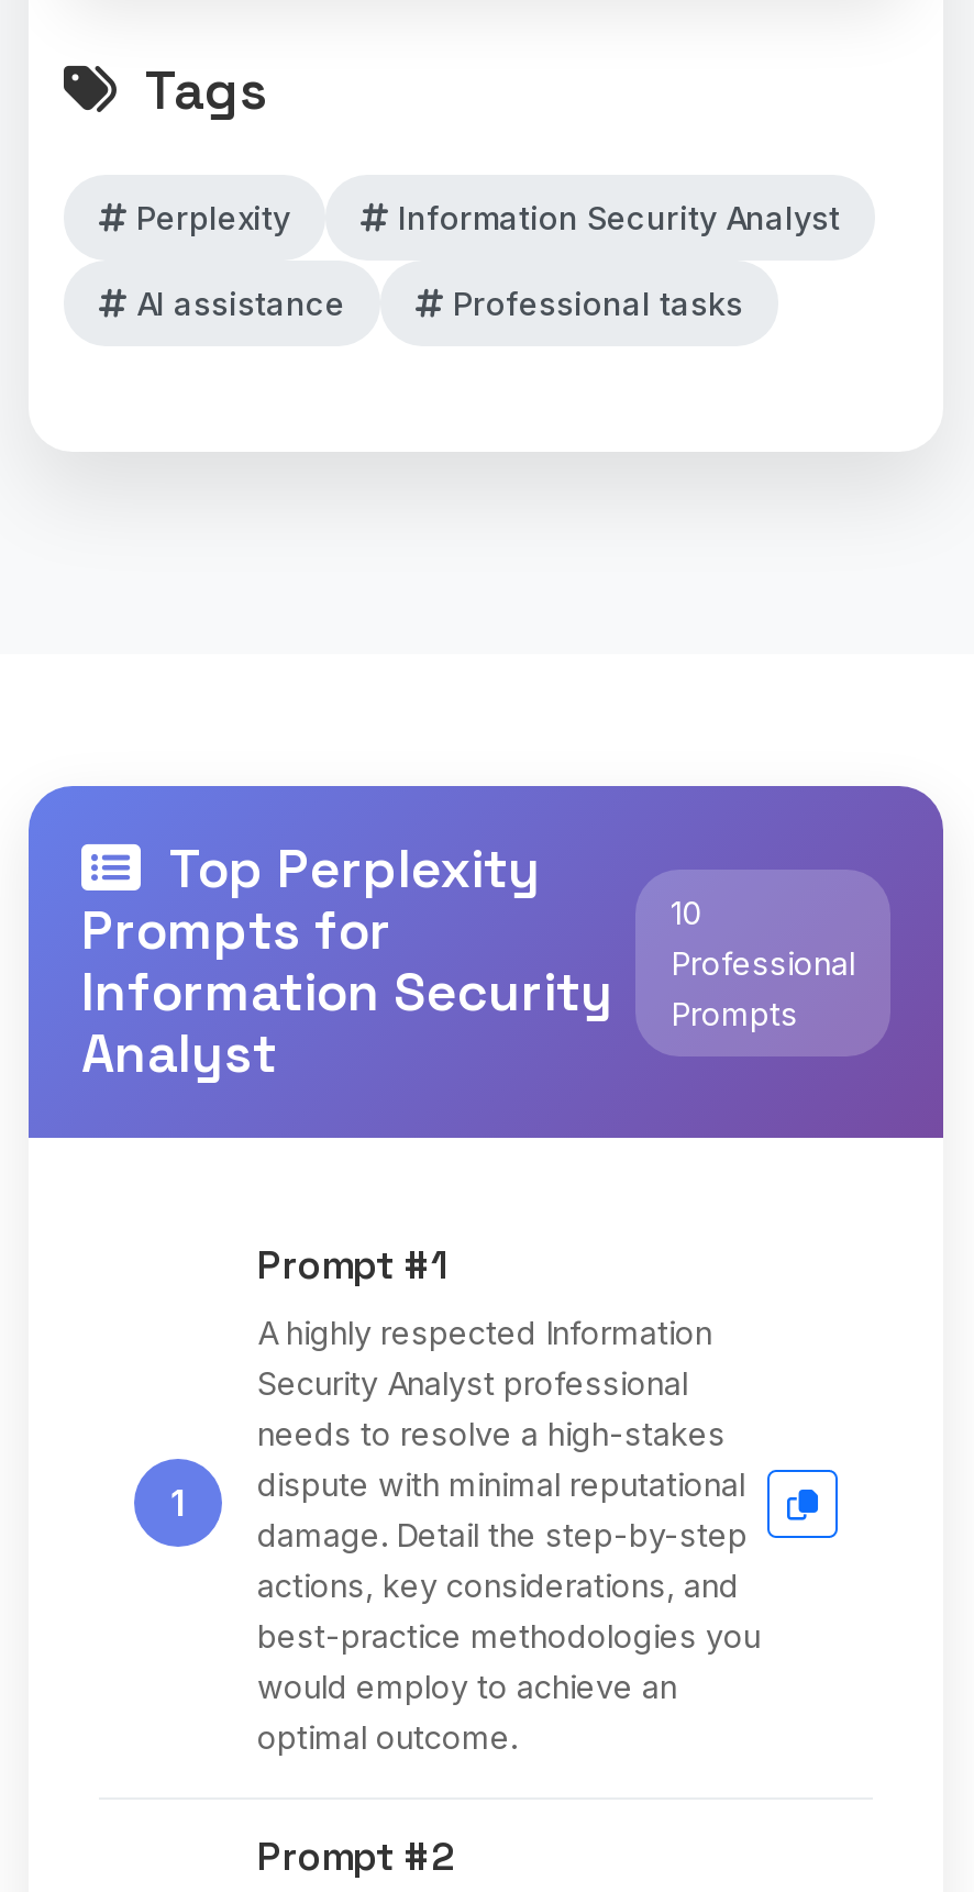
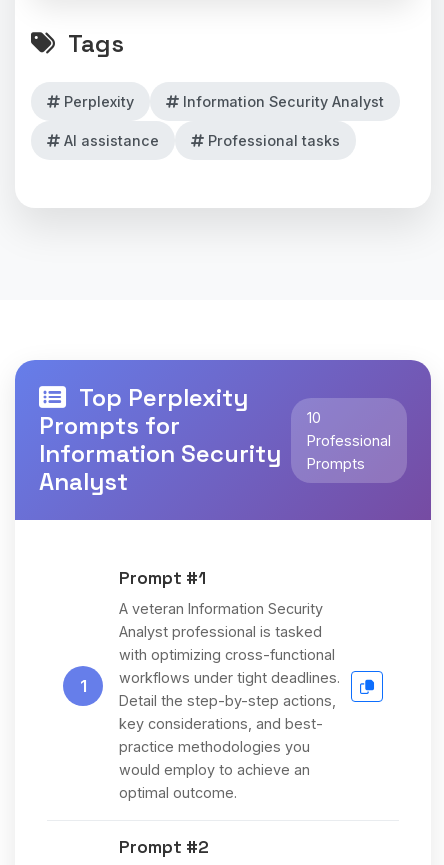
- A highly respected Information
- Security Analyst professional
- needs to resolve a high-stakes
- dispute with minimal reputational
- damage. Detail the step-by-step
- actions, key considerations, and
- best-practice methodologies you
+ A veteran Information Security
+ Analyst professional is tasked
+ with optimizing cross-functional
+ workflows under tight deadlines.
+ Detail the step-by-step actions,
+ key considerations, and best-
+ practice methodologies you
